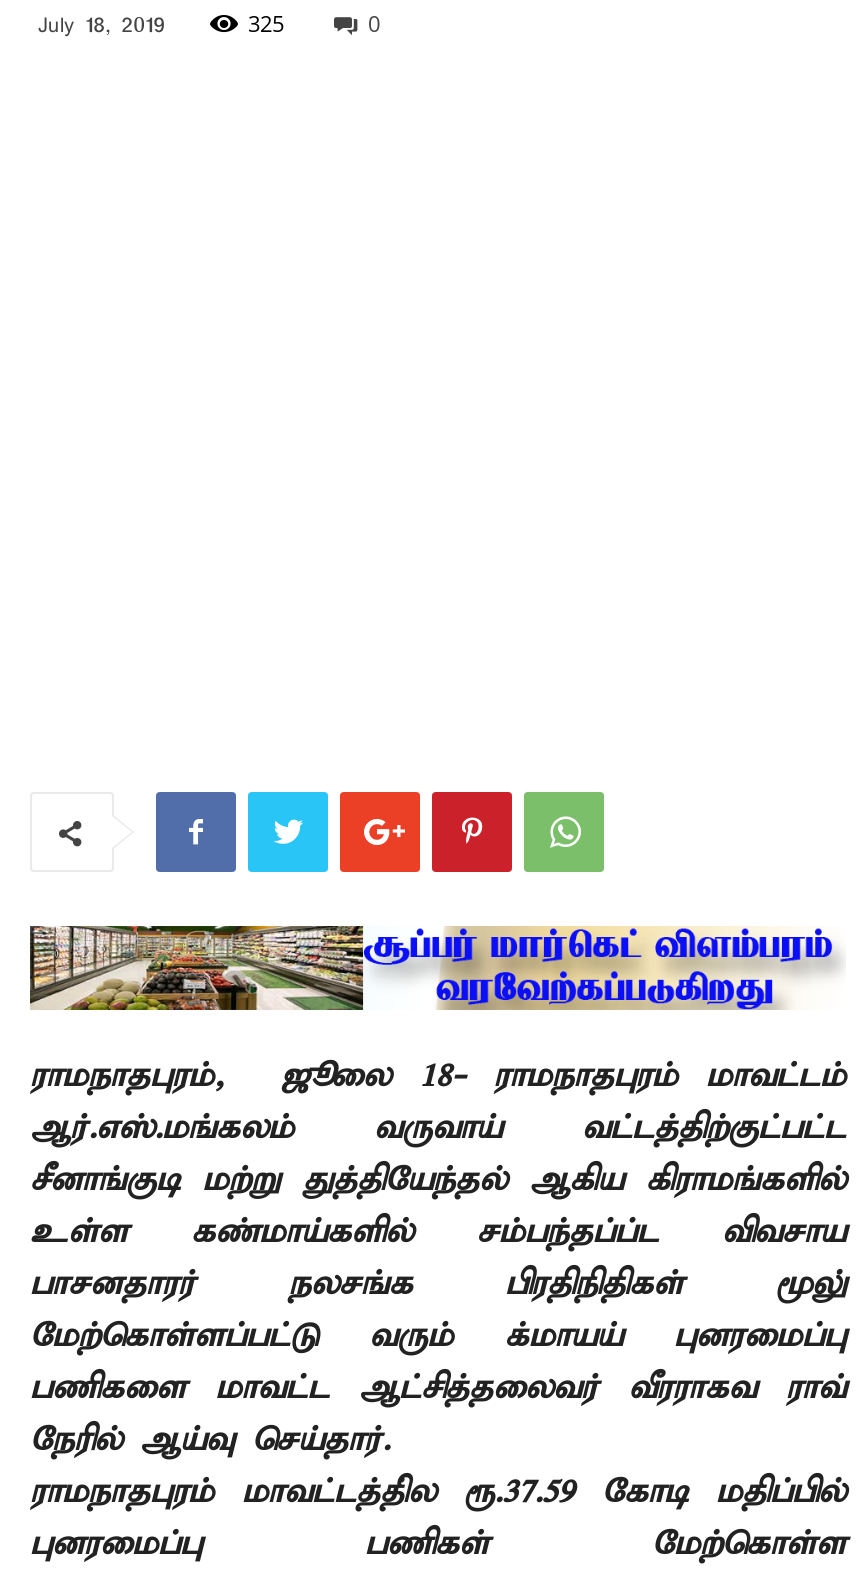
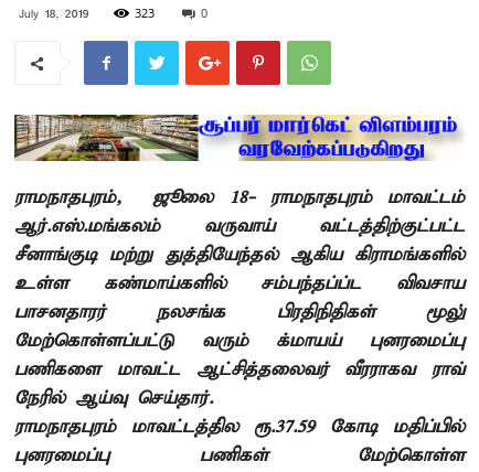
- 325
+ 323
